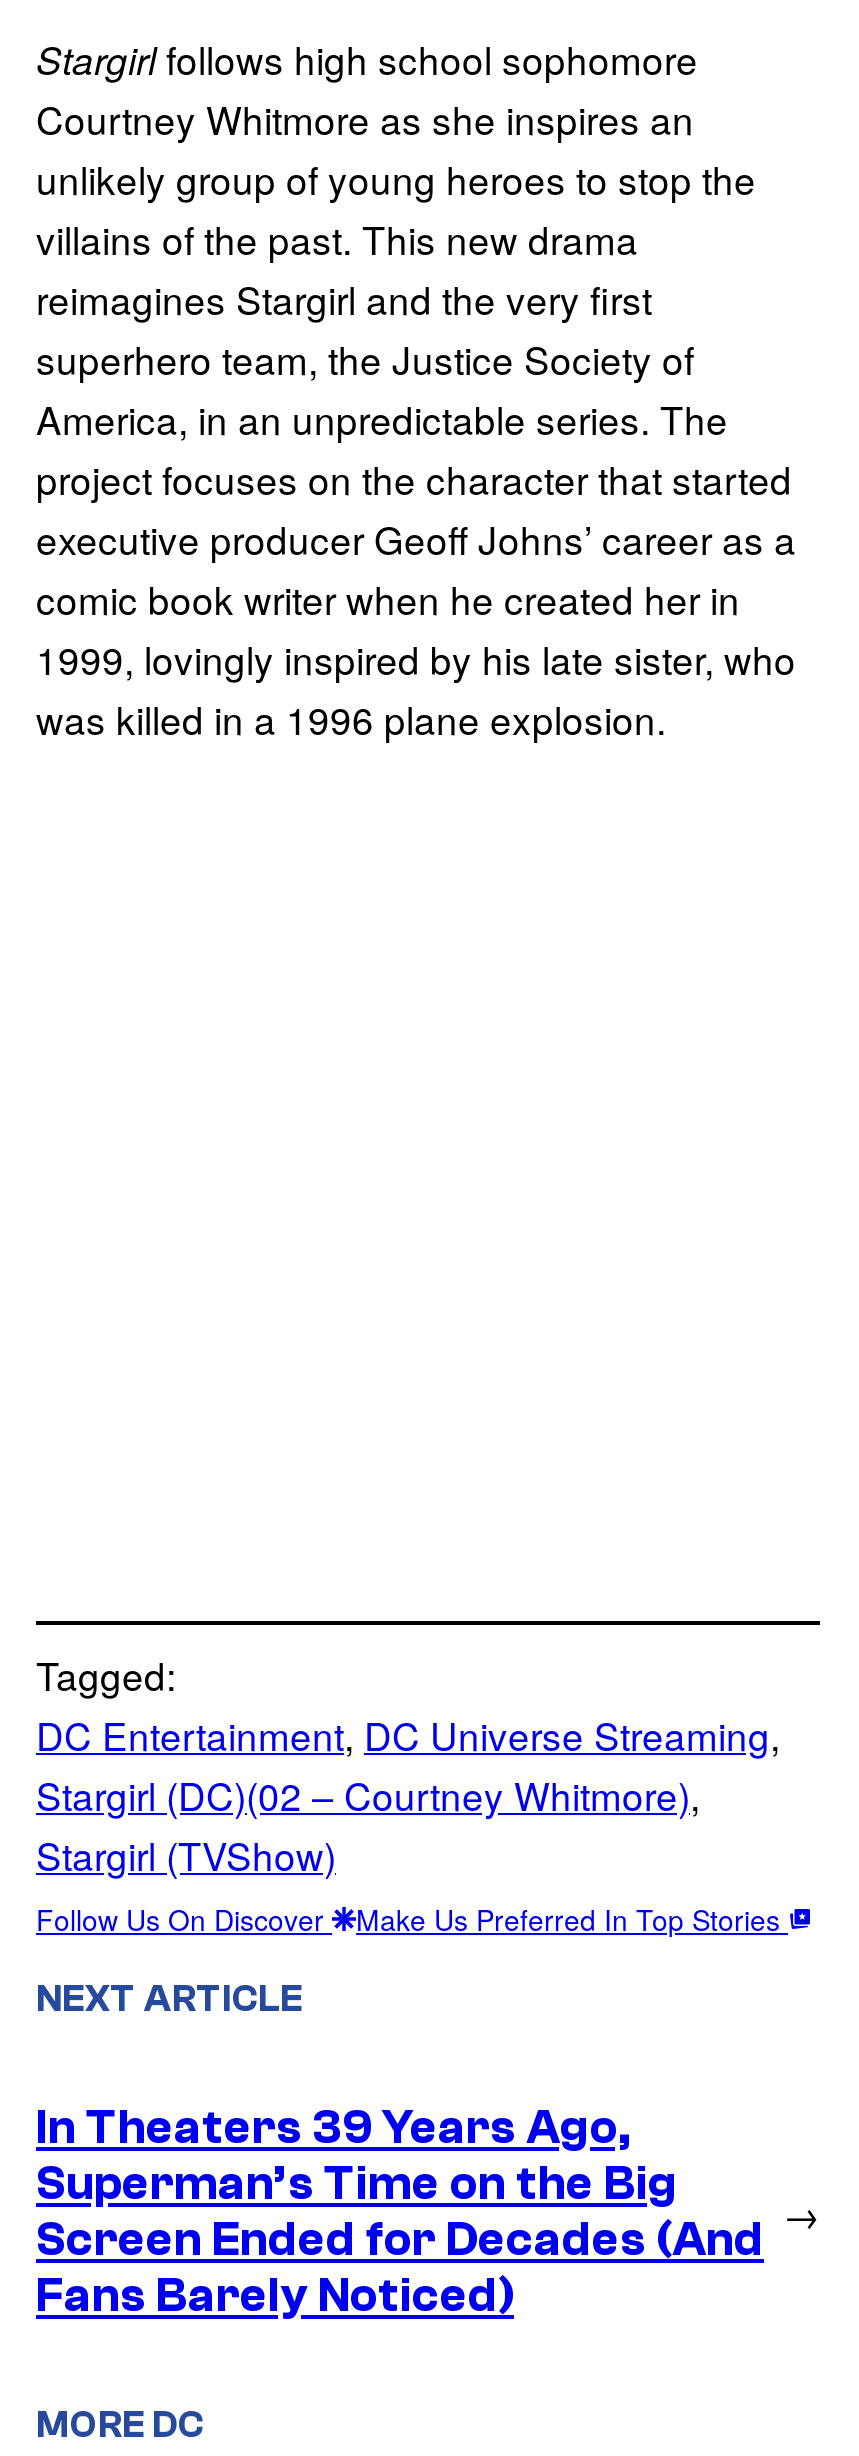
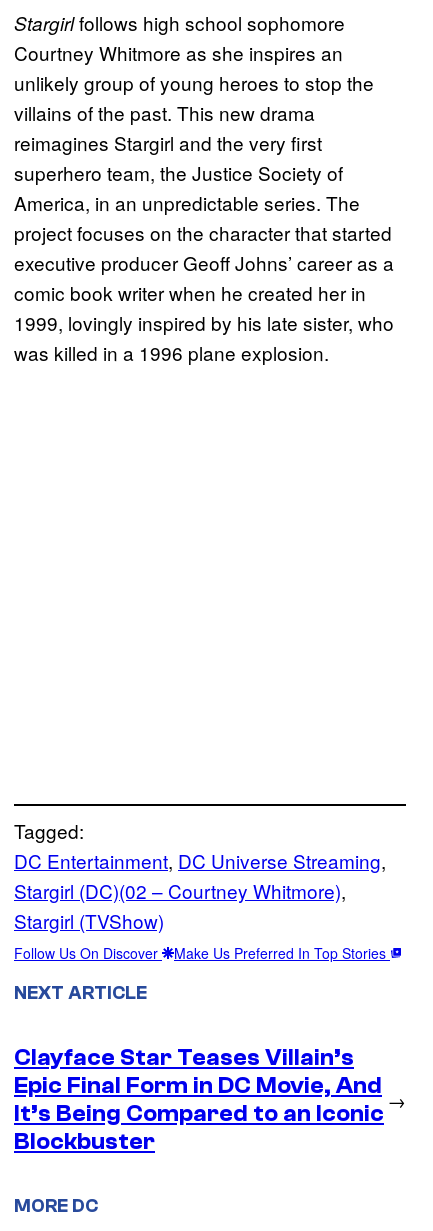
- In Theaters 39 Years Ago,
- Superman’s Time on the Big
- Screen Ended for Decades (And
- Fans Barely Noticed)
+ Clayface Star Teases Villain’s
+ Epic Final Form in DC Movie, And
+ It’s Being Compared to an Iconic
+ Blockbuster
